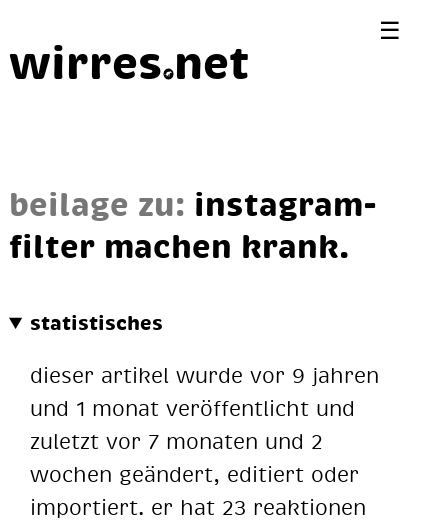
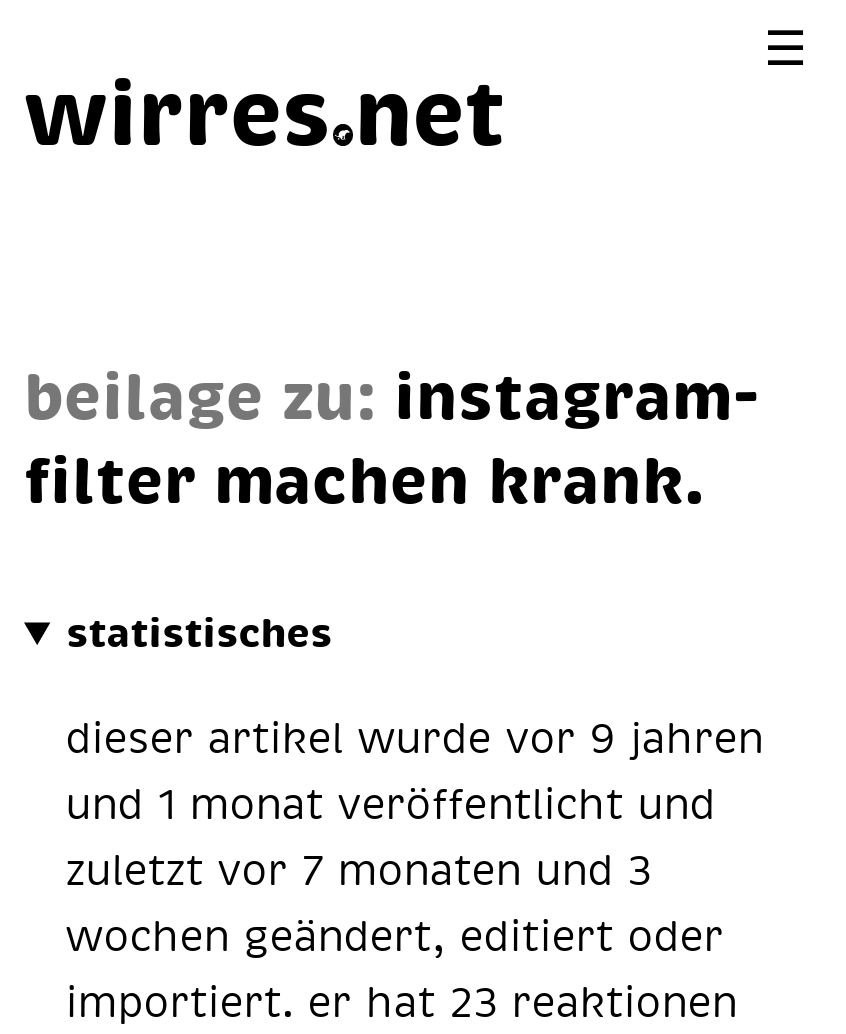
- zuletzt vor 7 monaten und 2
+ zuletzt vor 7 monaten und 3
